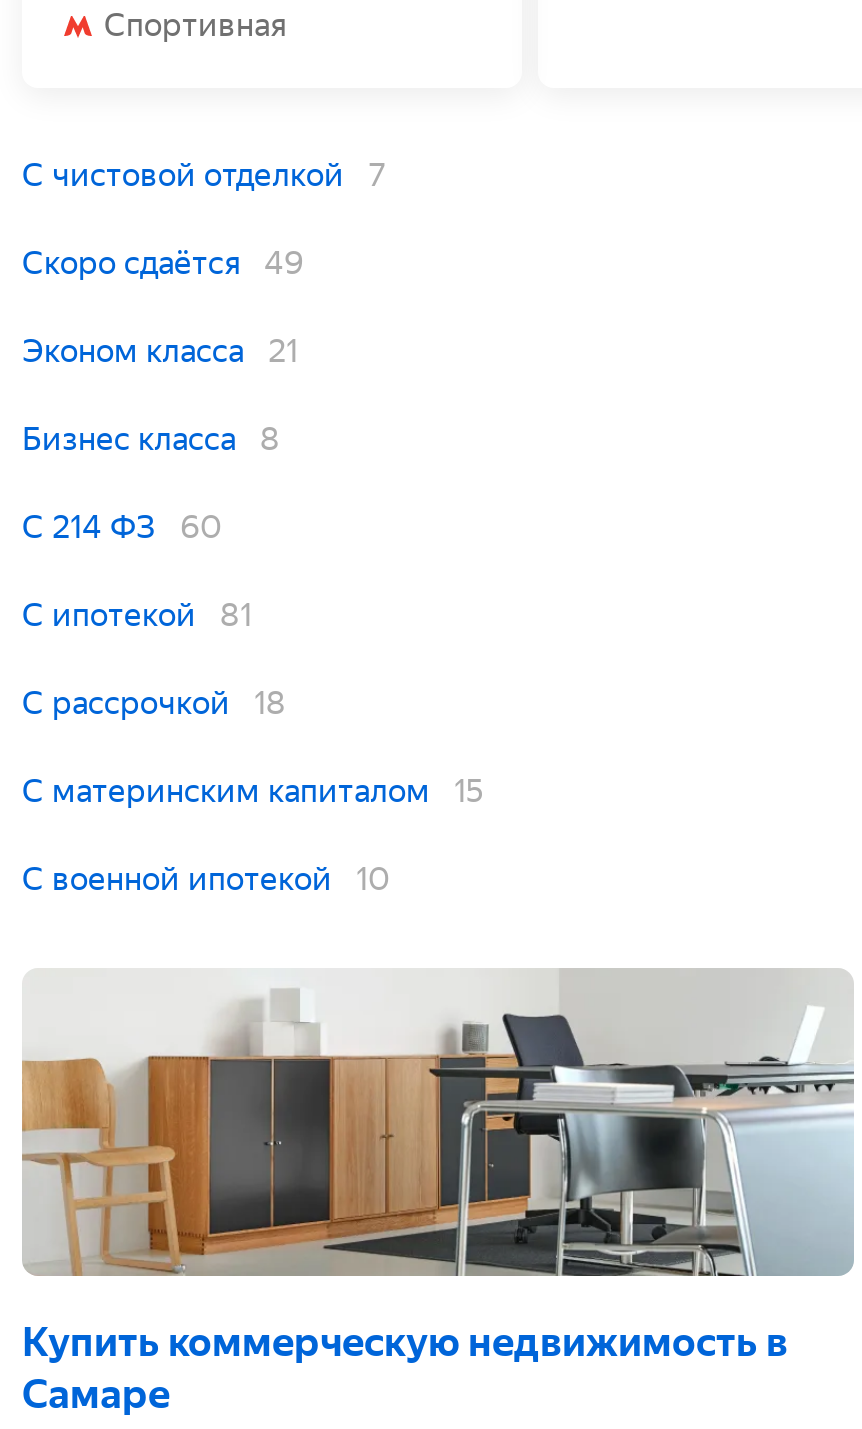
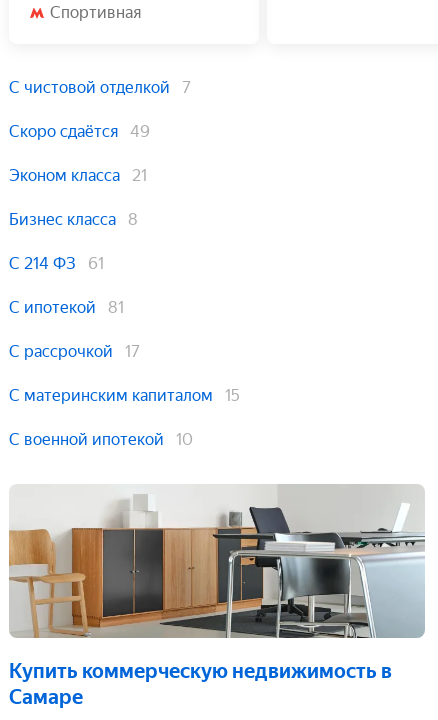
- С 214 ФЗ 60
+ С 214 ФЗ 61

- С рассрочкой 18
+ С рассрочкой 17
